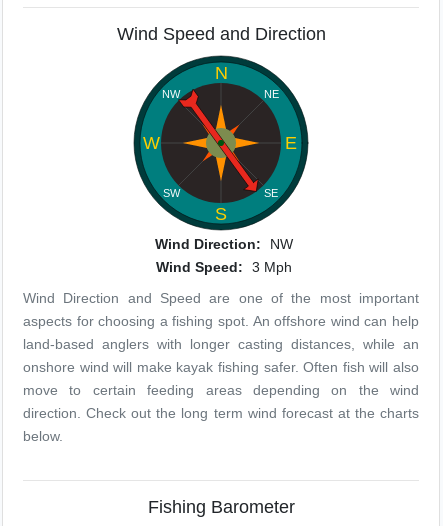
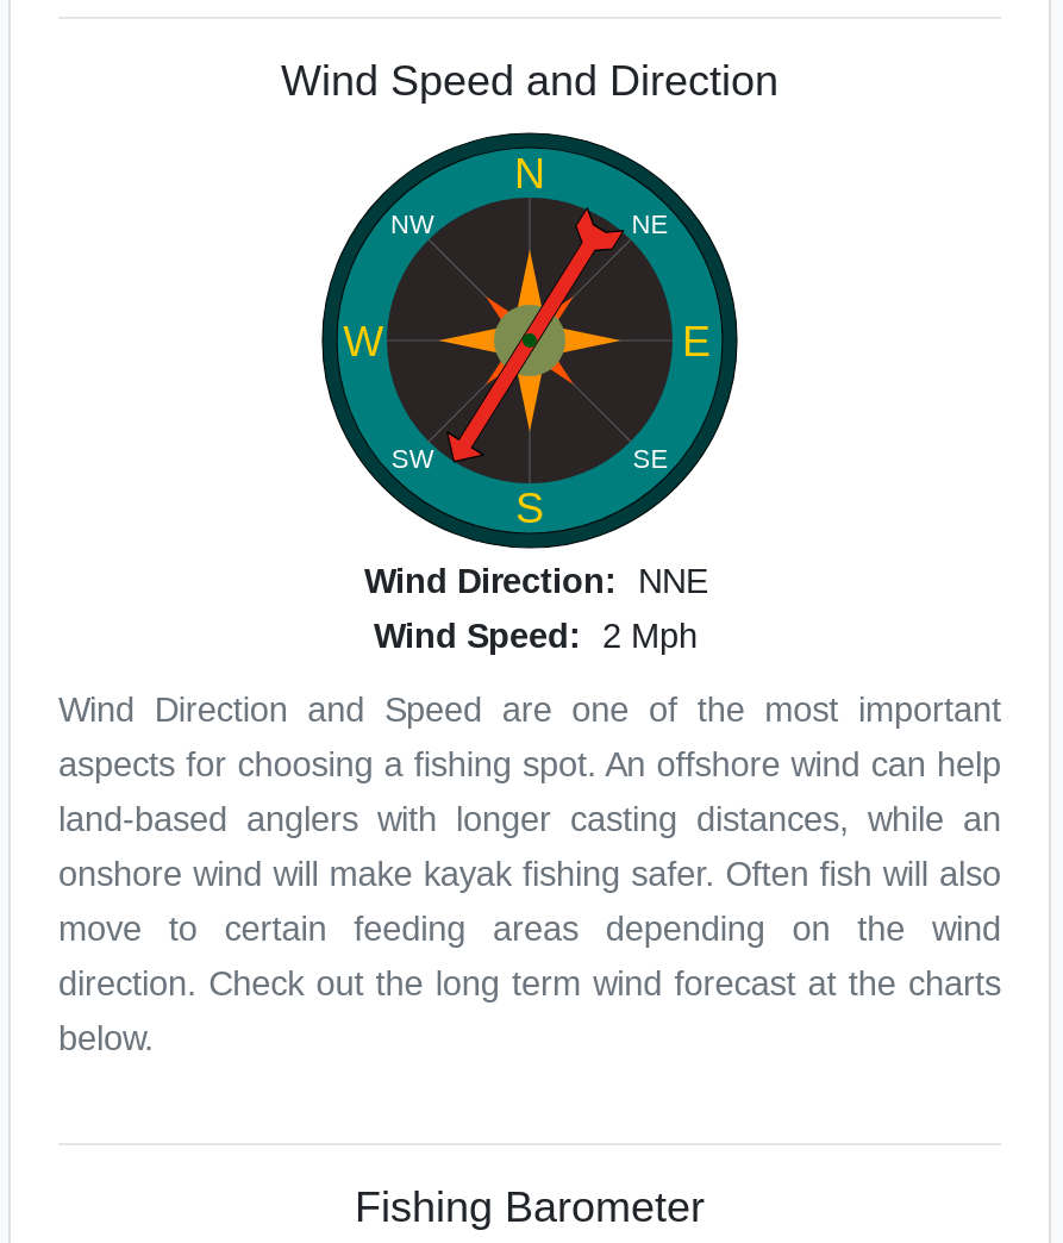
- [image]
+ [image]

- Wind Direction: NW
+ Wind Direction: NNE

- Wind Speed: 3 Mph
+ Wind Speed: 2 Mph
